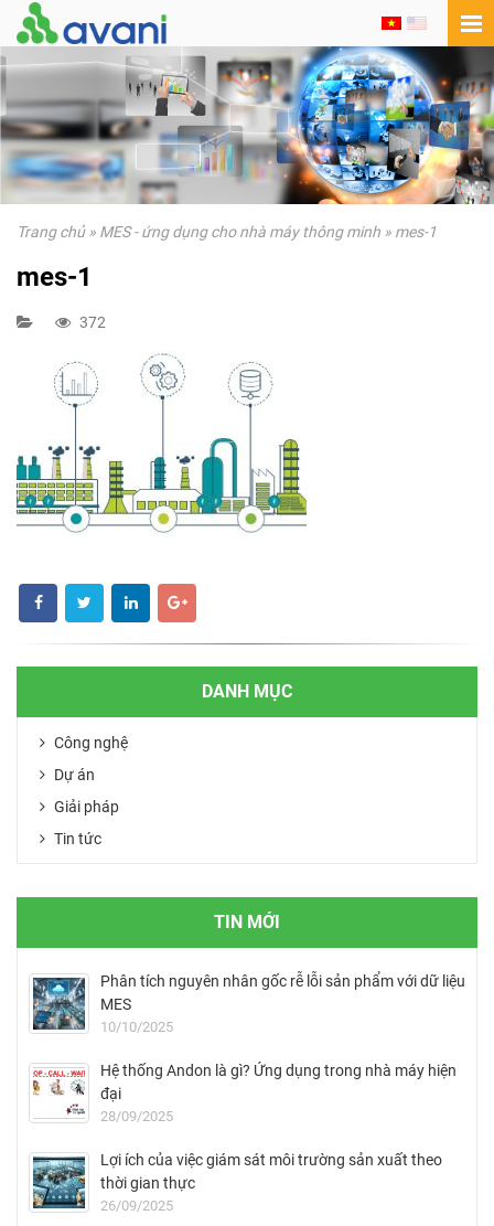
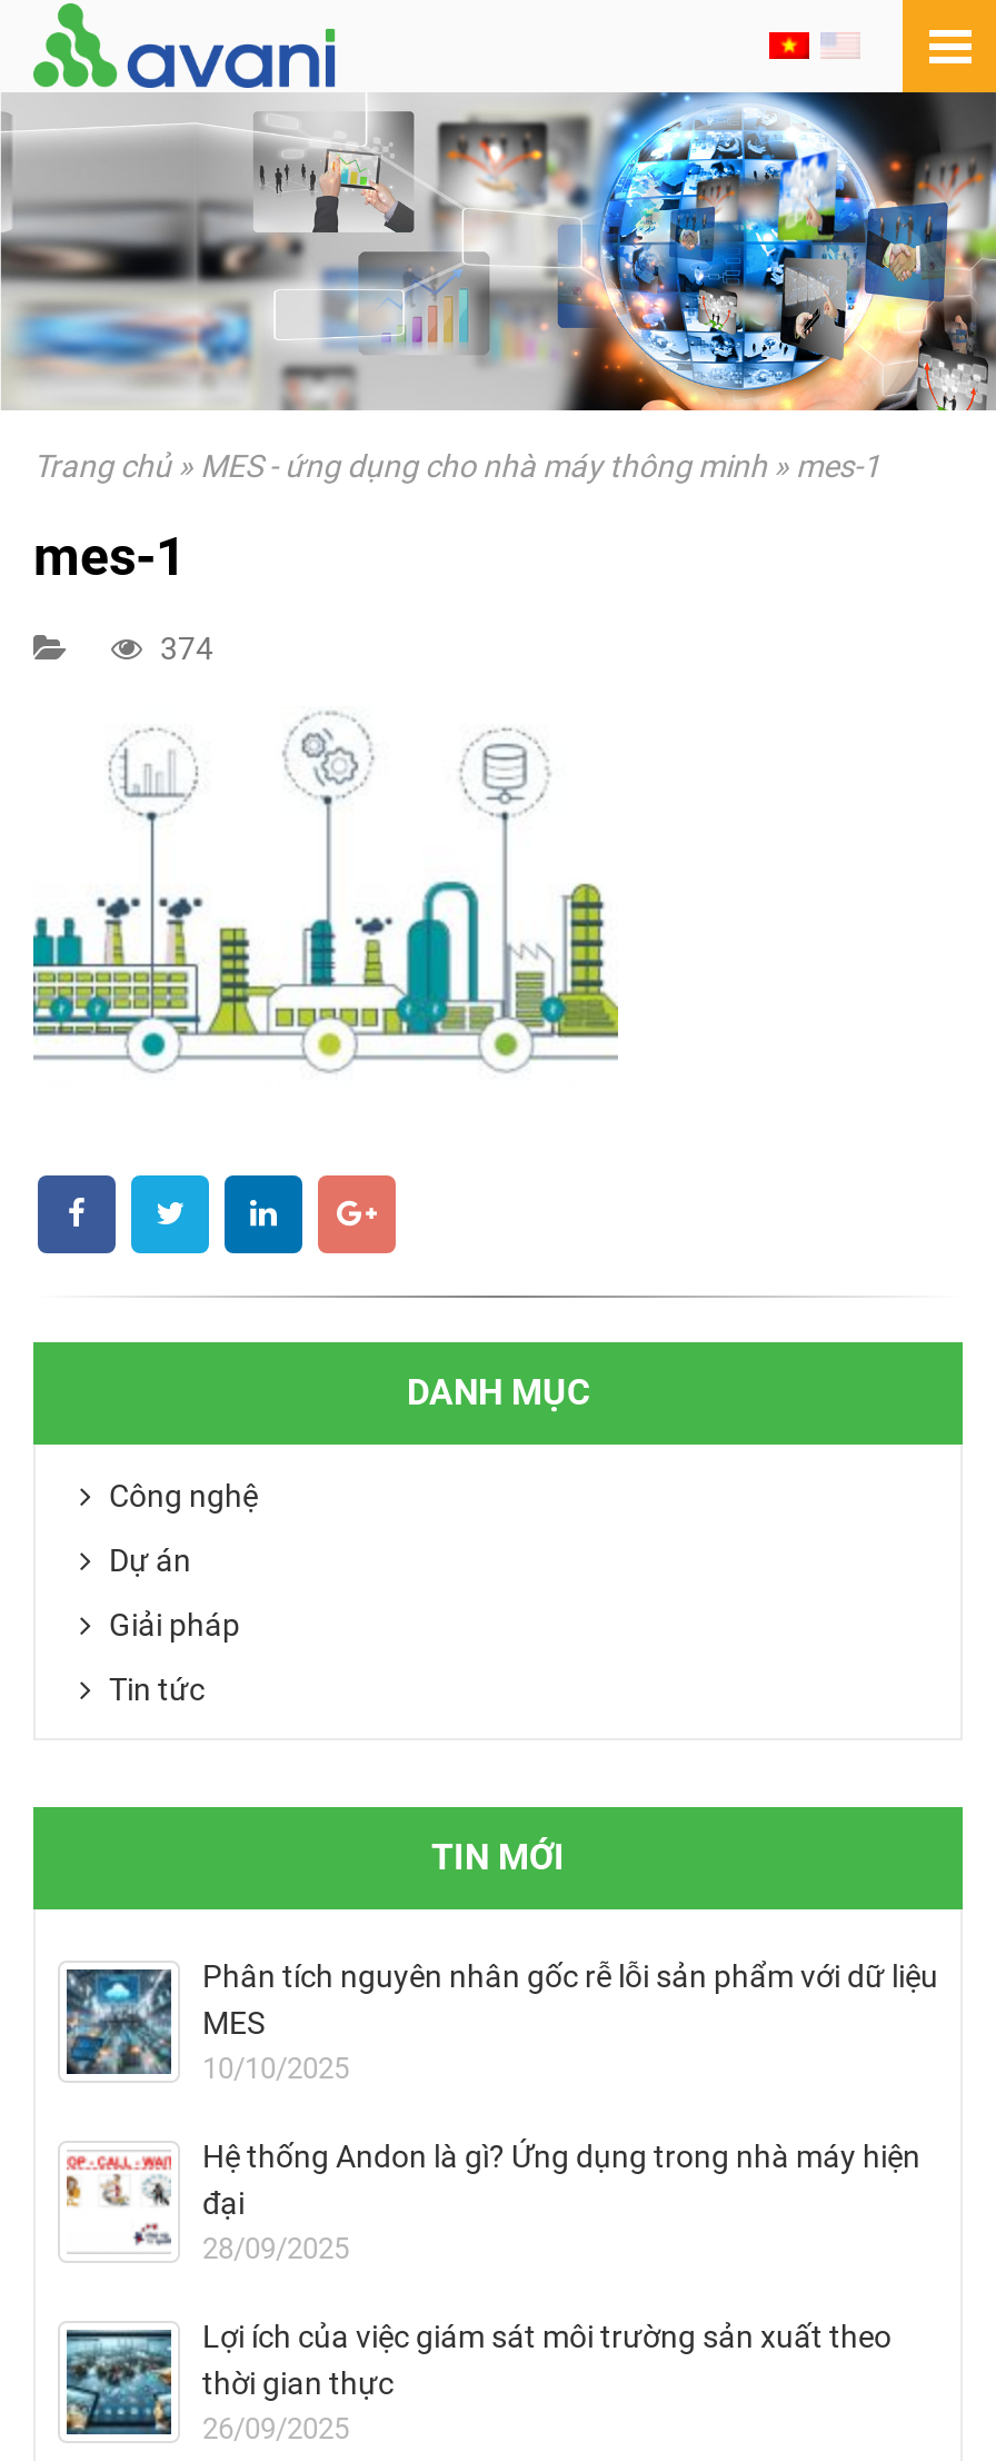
- 372
+ 374
